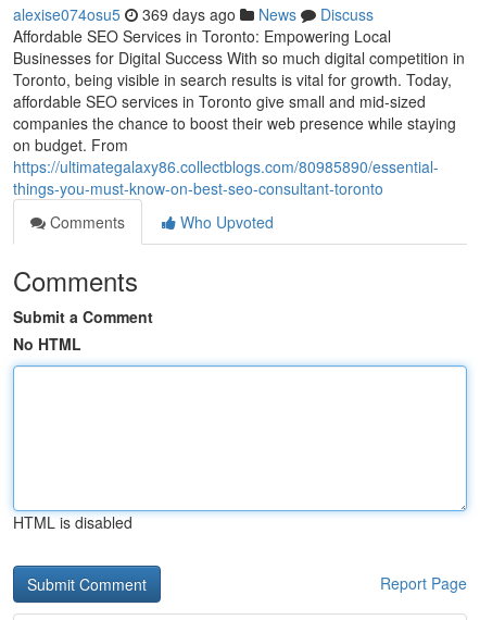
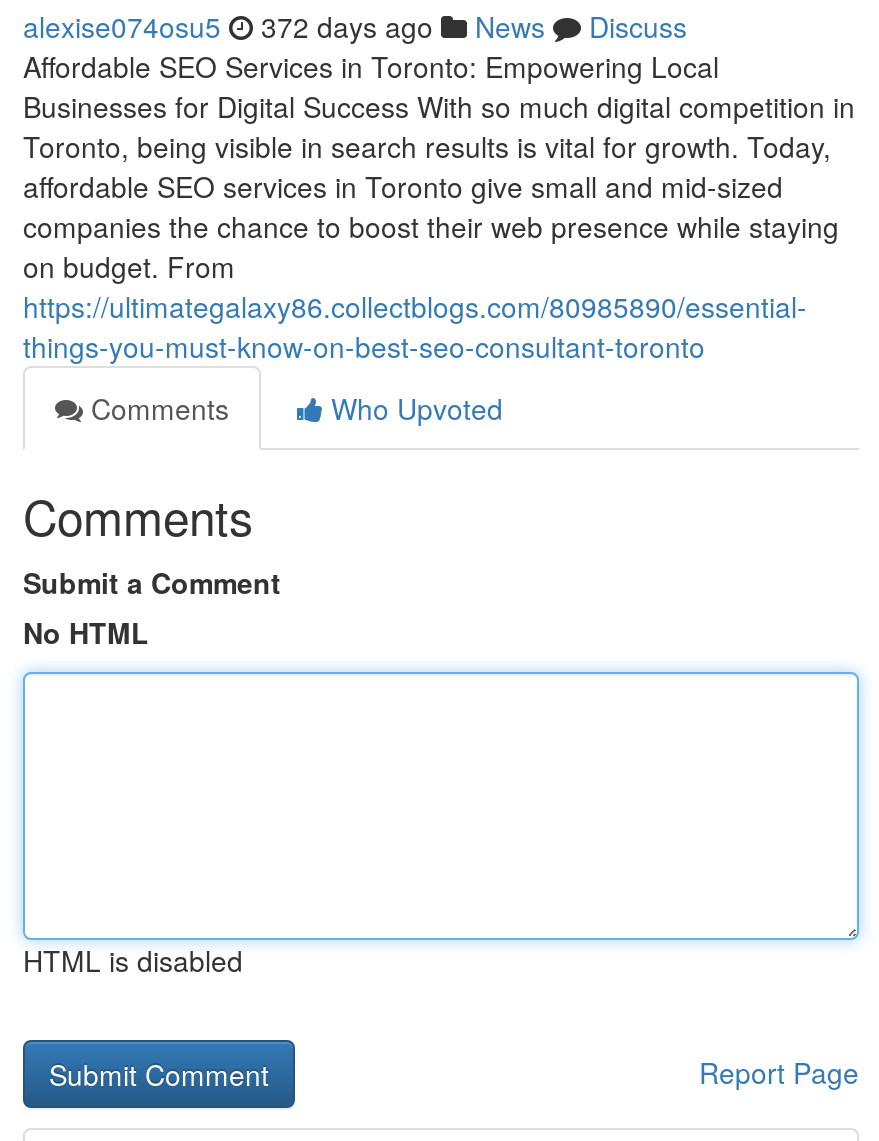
- alexise074osu5 369 days ago News Discuss
+ alexise074osu5 372 days ago News Discuss
